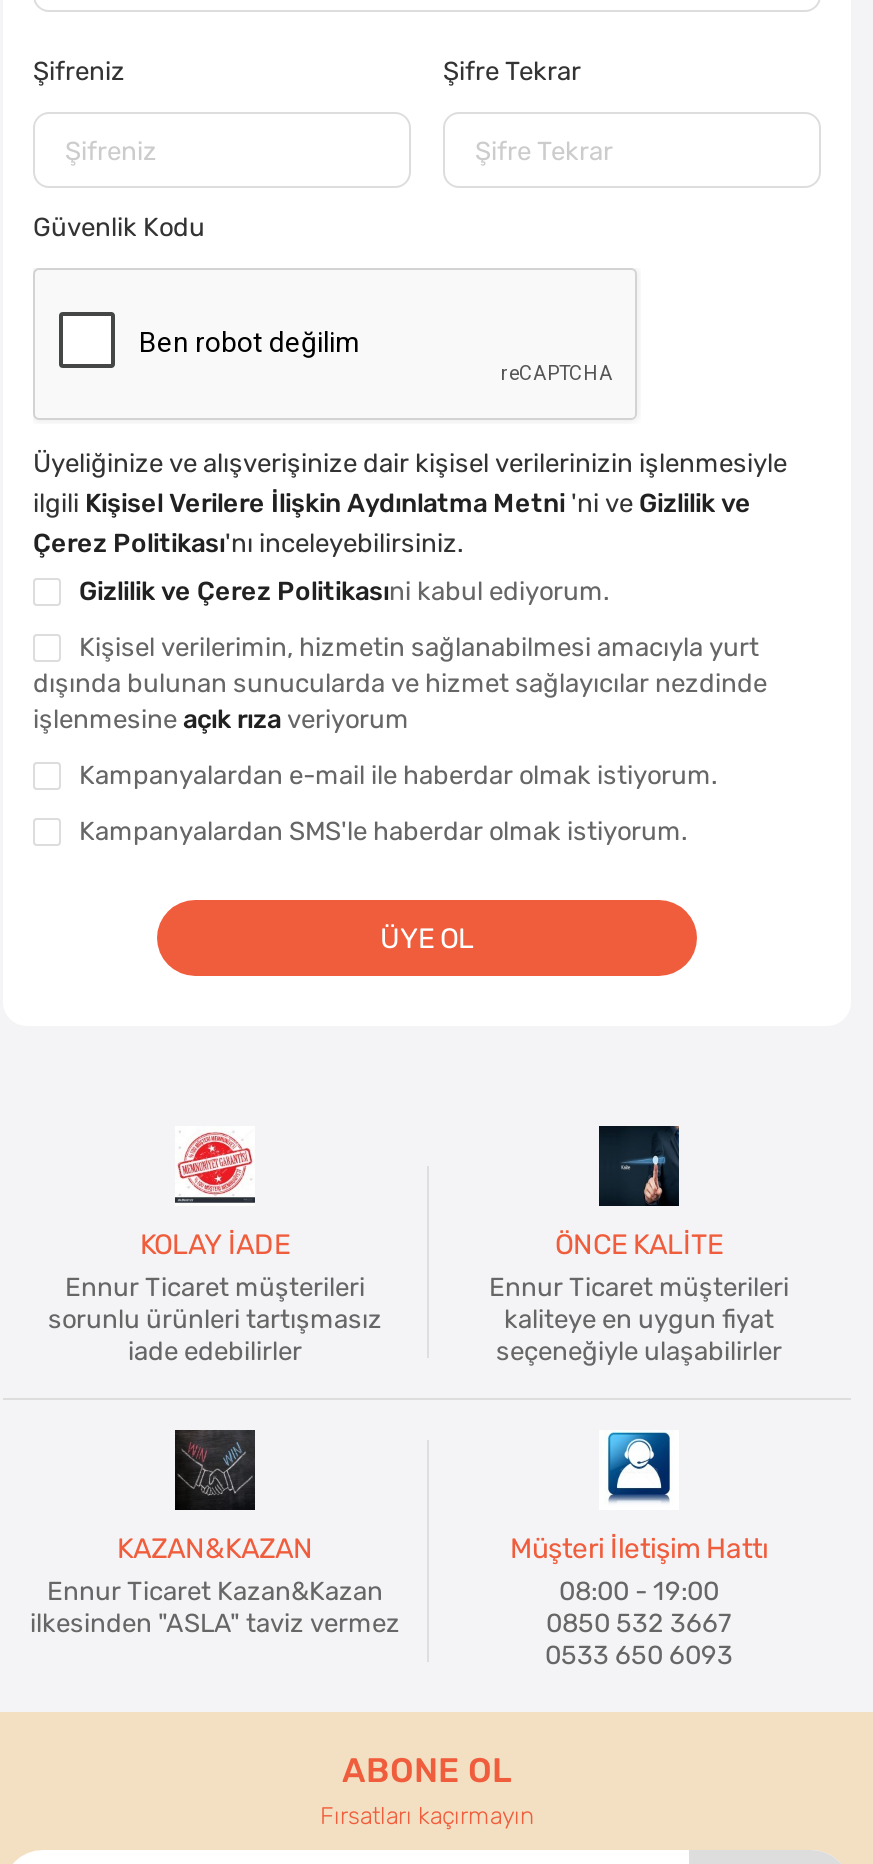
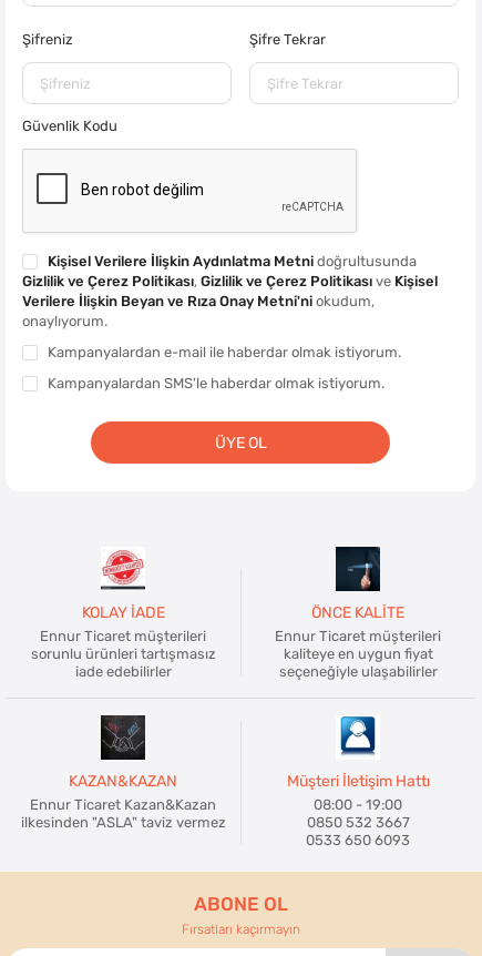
- Üyeliğinize ve alışverişinize dair kişisel verilerinizin işlenmesiyle
- ilgili Kişisel Verilere İlişkin Aydınlatma Metni 'ni ve Gizlilik ve
- Çerez Politikası'nı inceleyebilirsiniz.
- Gizlilik ve Çerez Politikasıni kabul ediyorum.
- Kişisel verilerimin, hizmetin sağlanabilmesi amacıyla yurt
- dışında bulunan sunucularda ve hizmet sağlayıcılar nezdinde
- işlenmesine açık rıza veriyorum
+ Kişisel Verilere İlişkin Aydınlatma Metni doğrultusunda
+ Gizlilik ve Çerez Politikası, Gizlilik ve Çerez Politikası ve Kişisel
+ Verilere İlişkin Beyan ve Rıza Onay Metni'ni okudum,
+ onaylıyorum.
